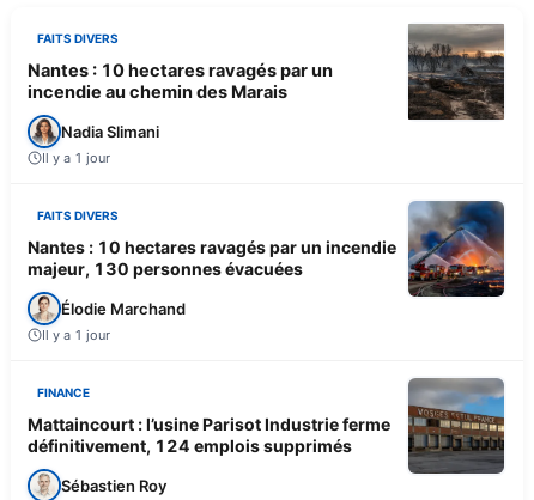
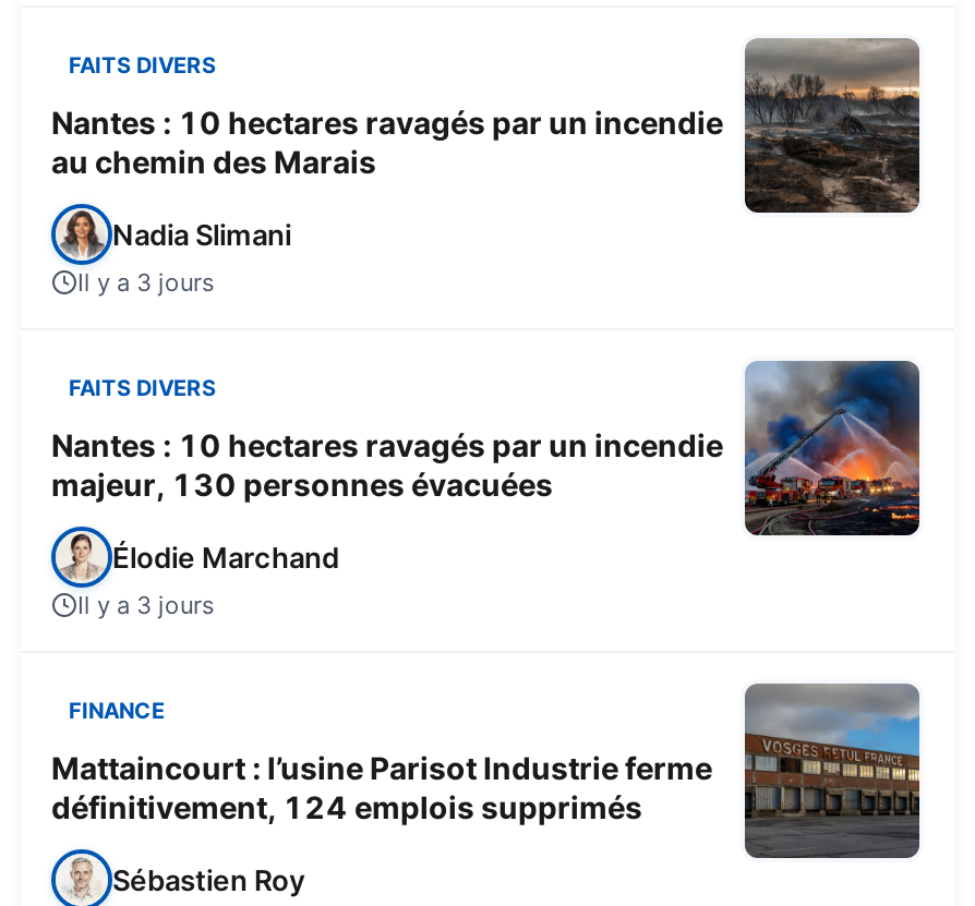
- Il y a 1 jour
+ Il y a 3 jours

- Il y a 1 jour
+ Il y a 3 jours
